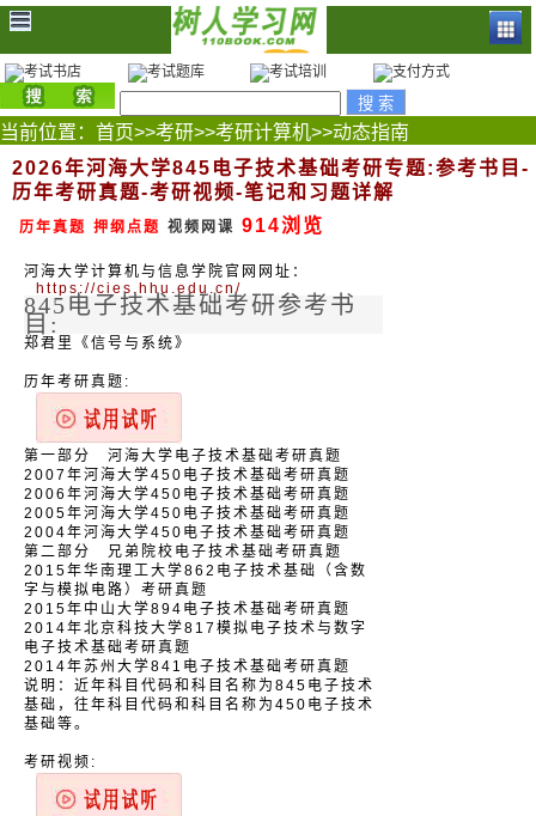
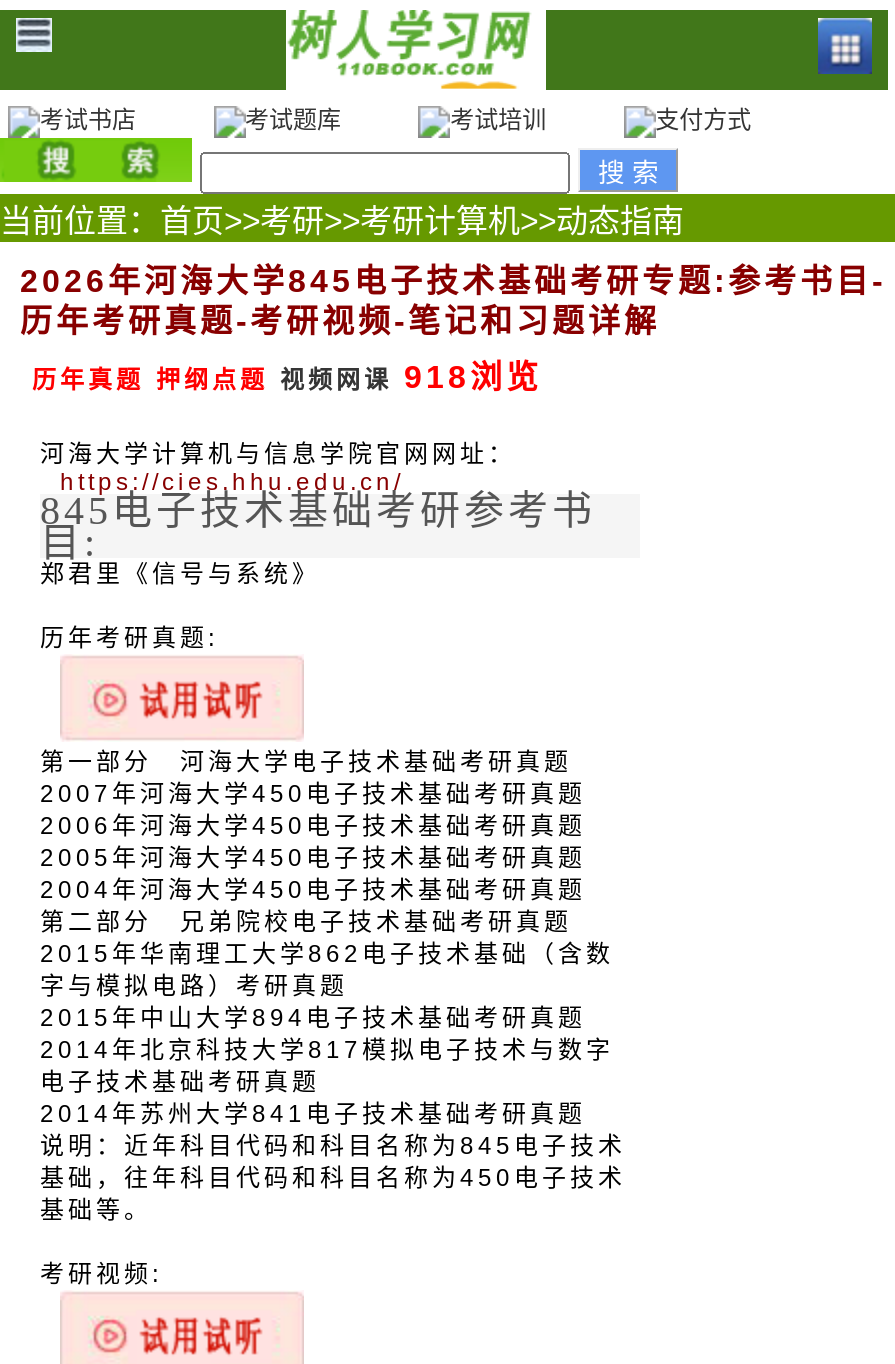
- 历年真题 押纲点题 视频网课 914浏览
+ 历年真题 押纲点题 视频网课 918浏览
